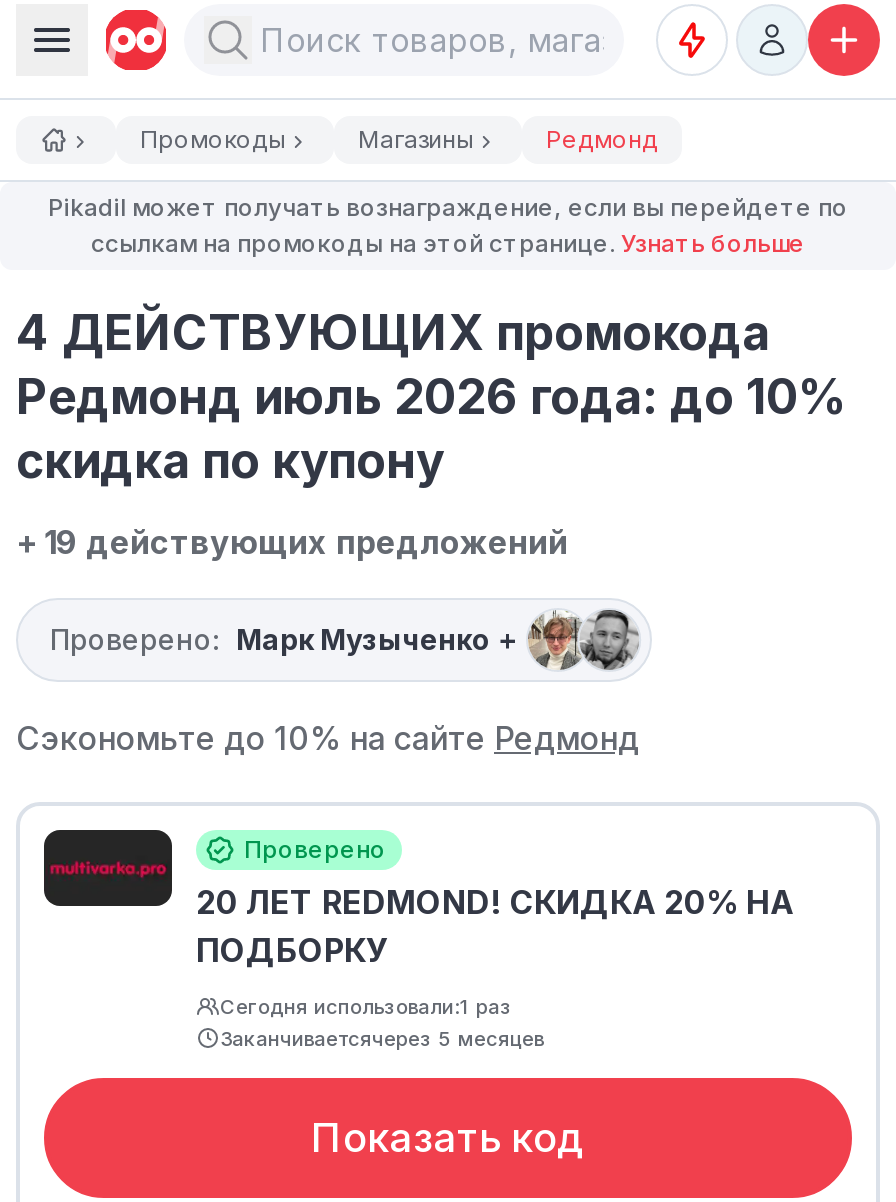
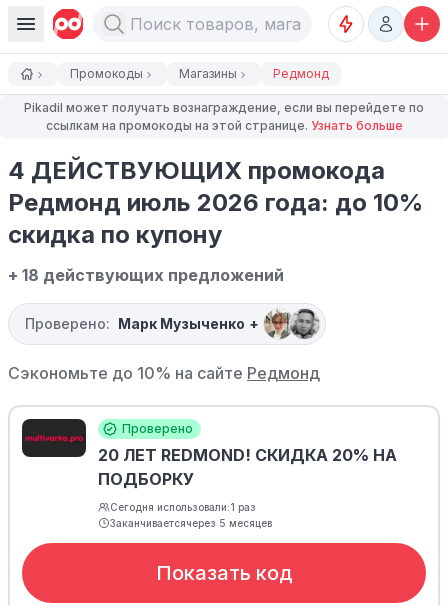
- + 19 действующих предложений
+ + 18 действующих предложений
